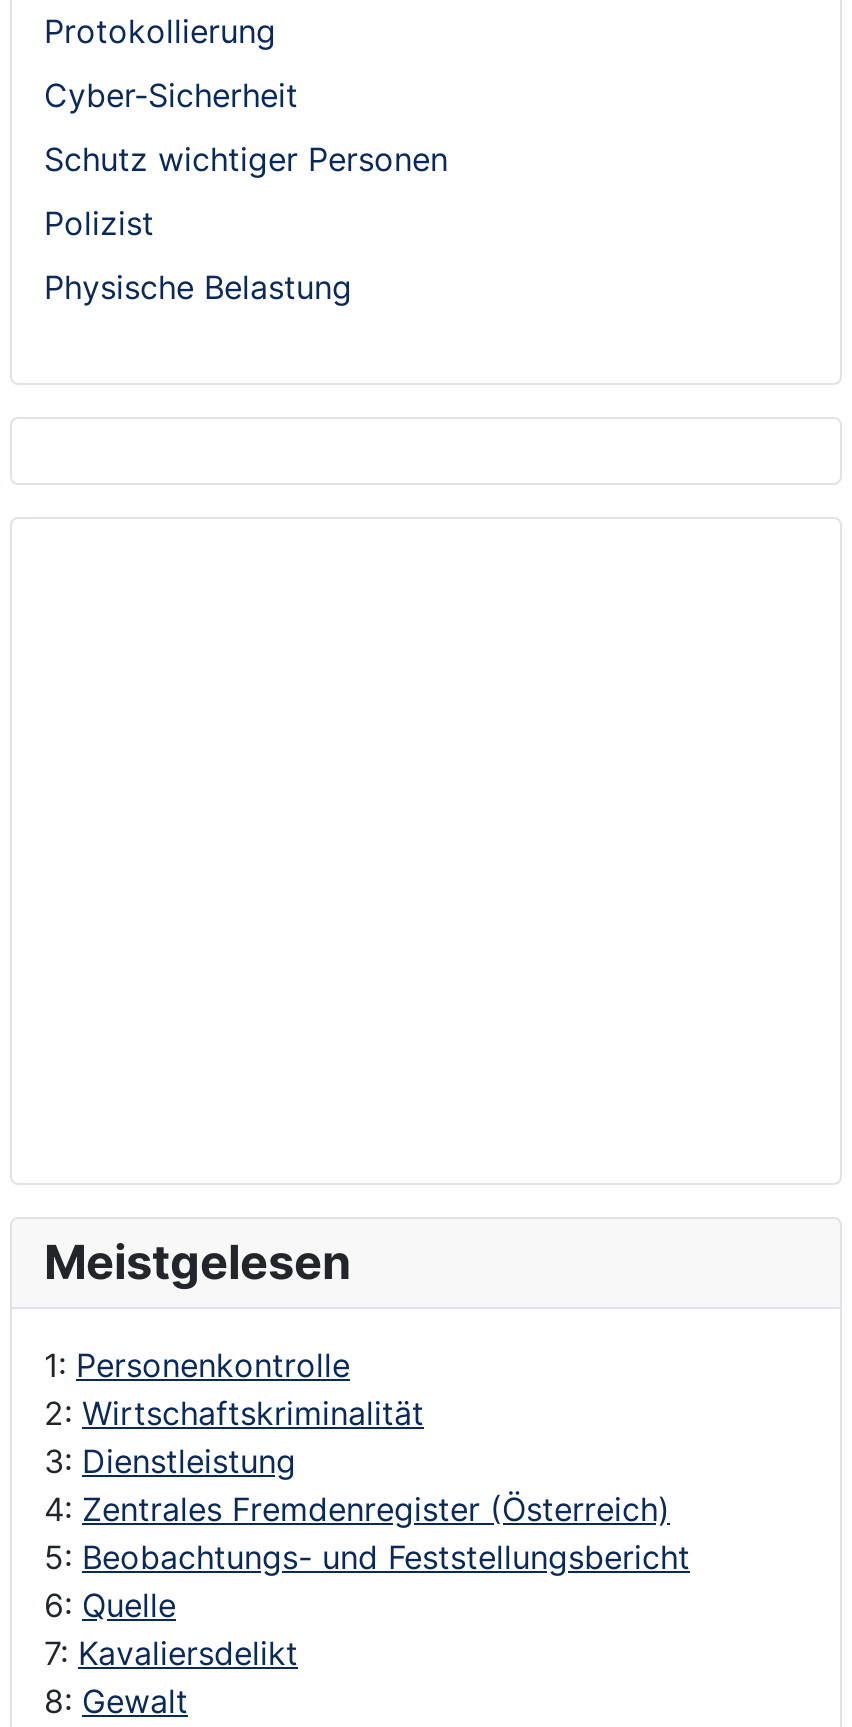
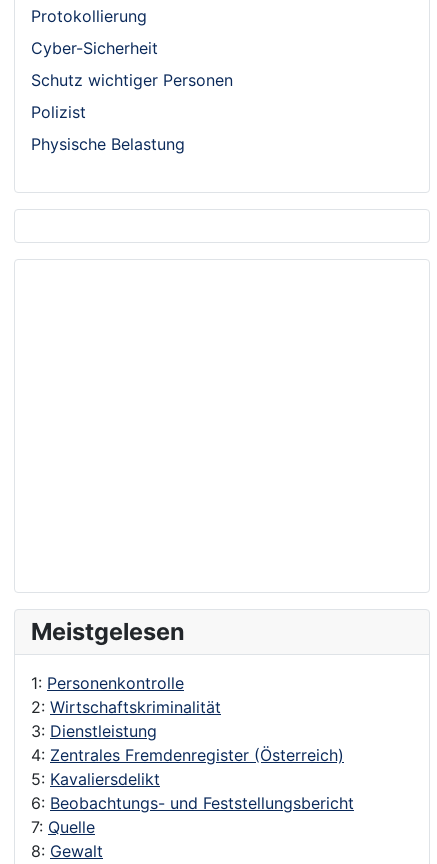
- 5: Beobachtungs- und Feststellungsbericht
- 6: Quelle
- 7: Kavaliersdelikt
+ 5: Kavaliersdelikt
+ 6: Beobachtungs- und Feststellungsbericht
+ 7: Quelle
